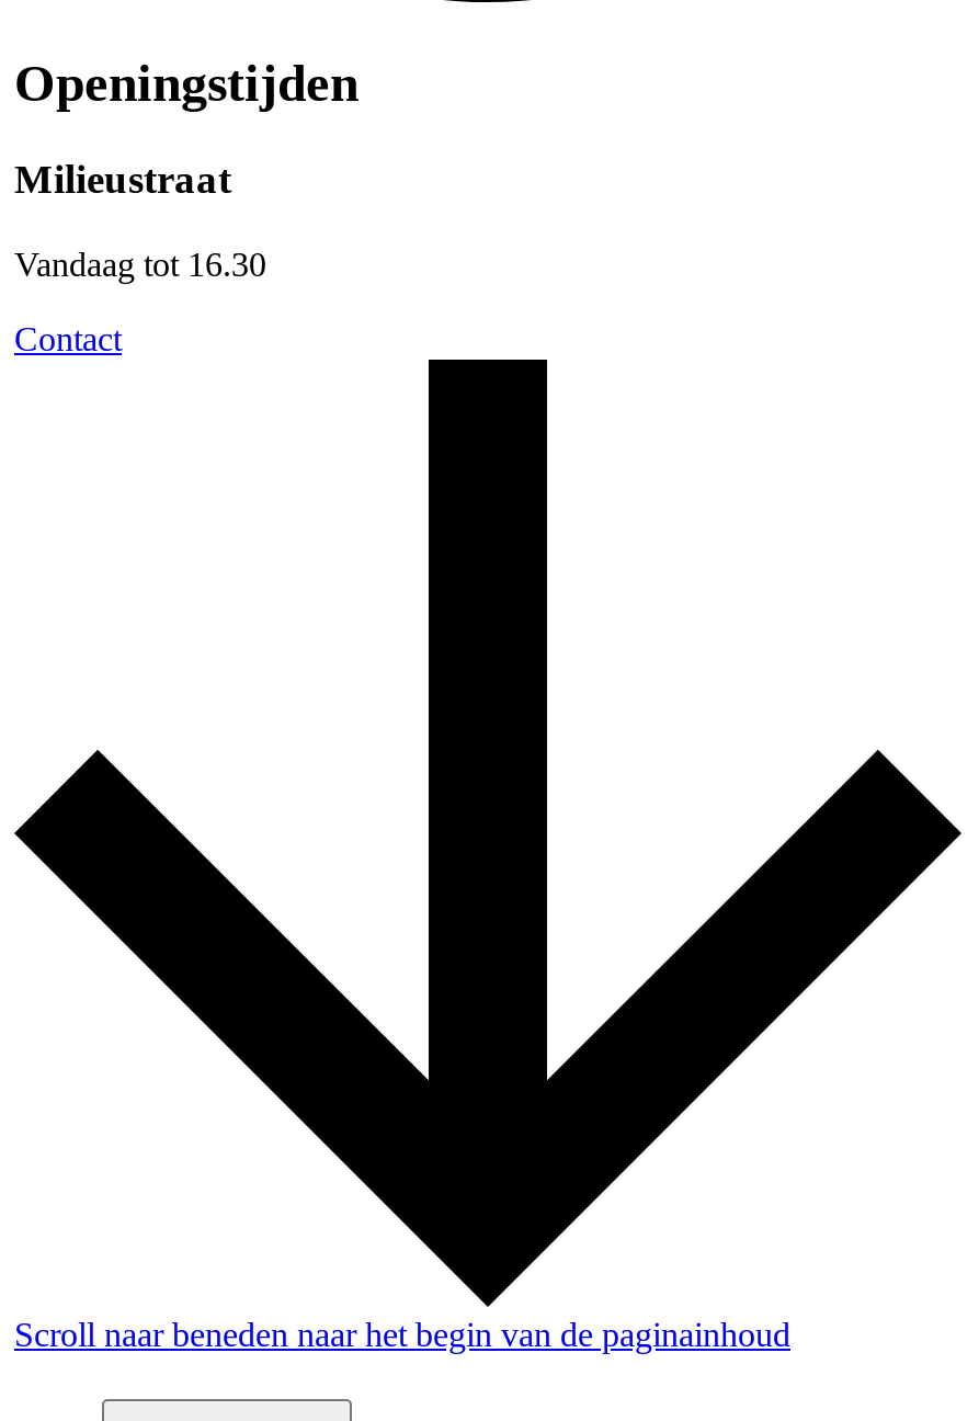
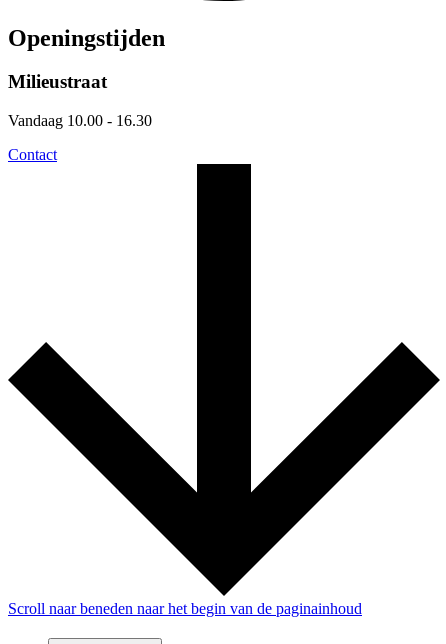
- Vandaag tot 16.30
+ Vandaag 10.00 - 16.30
